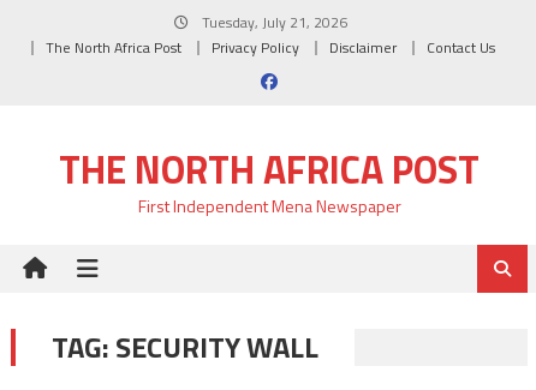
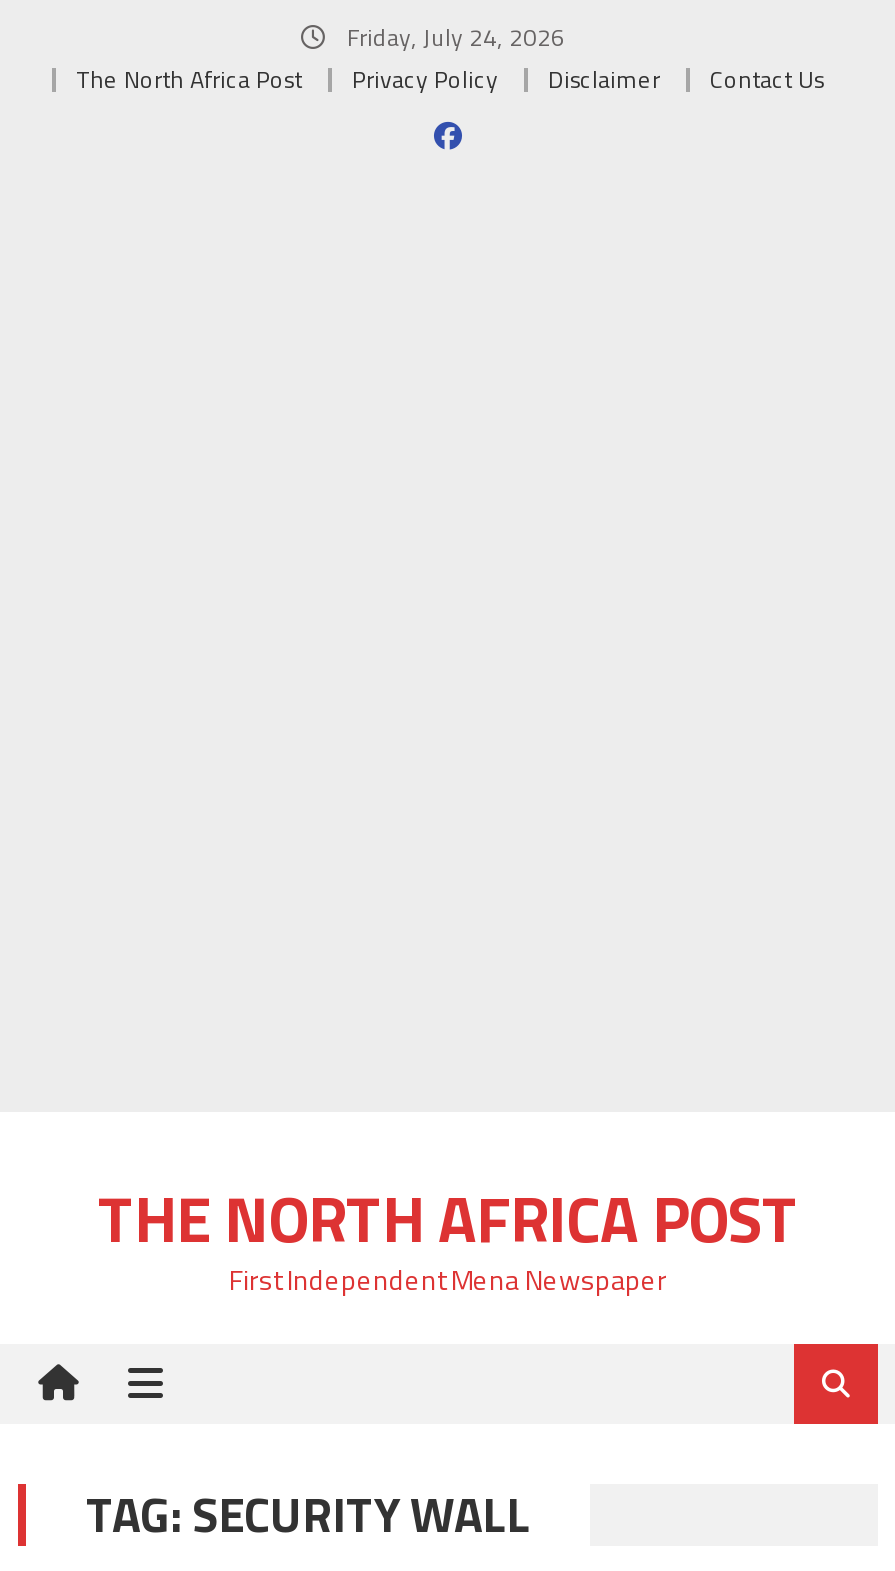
- Tuesday, July 21, 2026
+ Friday, July 24, 2026
